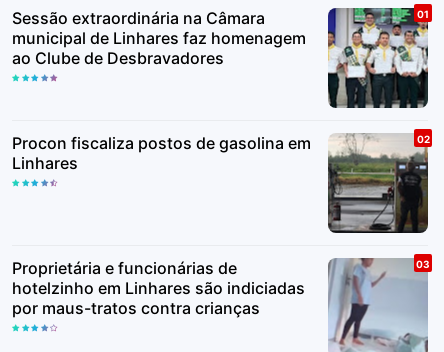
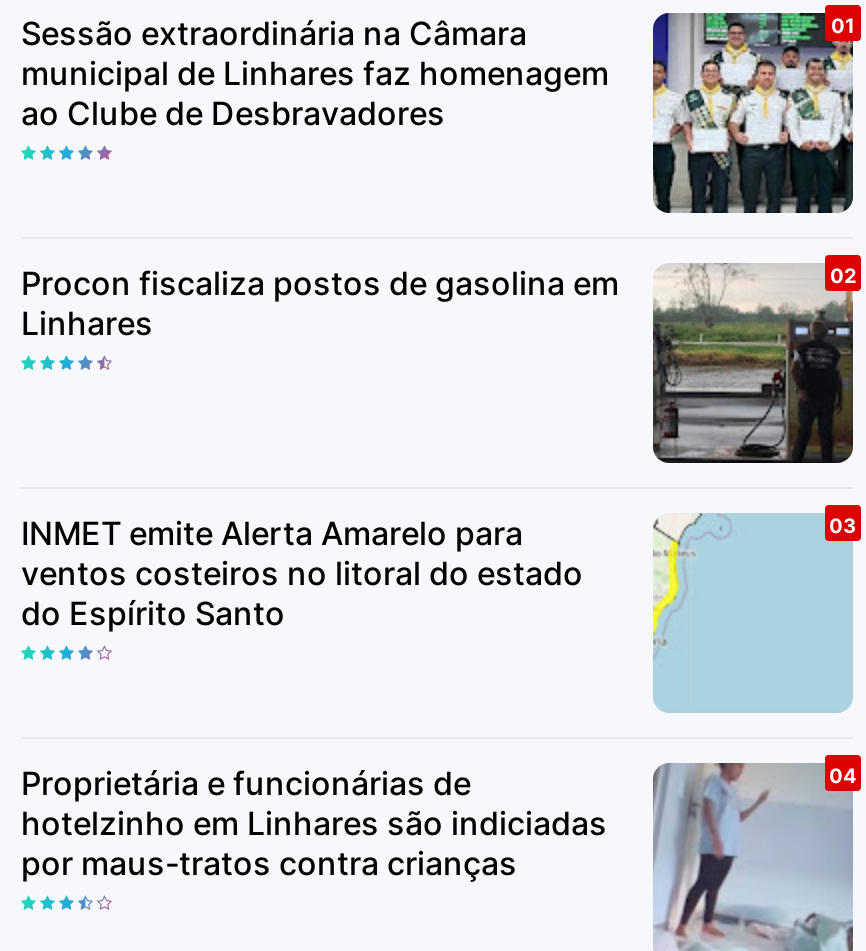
+ [image]
+ INMET emite Alerta Amarelo para
+ ventos costeiros no litoral do estado
+ do Espírito Santo
